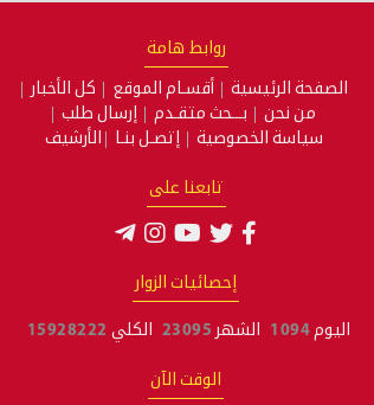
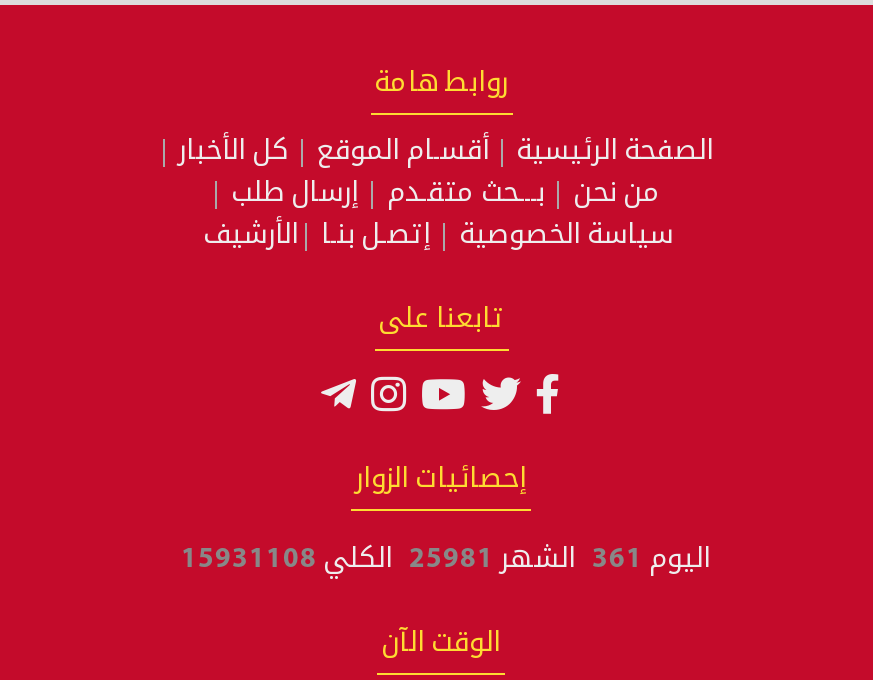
- اليوم 1094 الشهر 23095 الكلي 15928222
+ اليوم 361 الشهر 25981 الكلي 15931108
